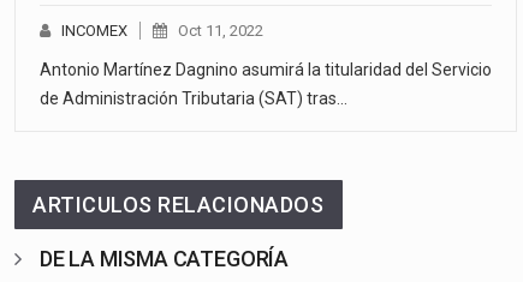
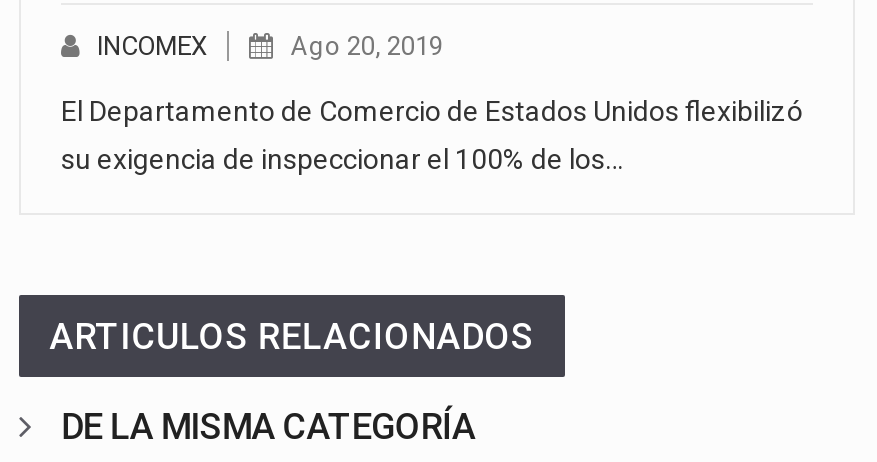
- Oct 11, 2022
+ Ago 20, 2019

- Antonio Martínez Dagnino asumirá la titularidad del Servicio
+ El Departamento de Comercio de Estados Unidos flexibilizó

- de Administración Tributaria (SAT) tras…
+ su exigencia de inspeccionar el 100% de los…
